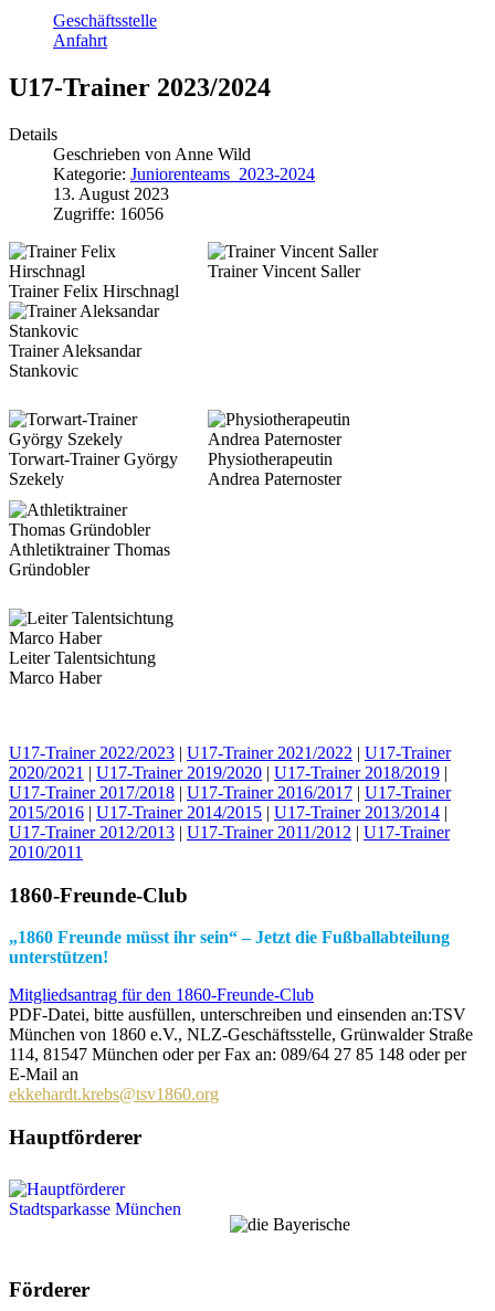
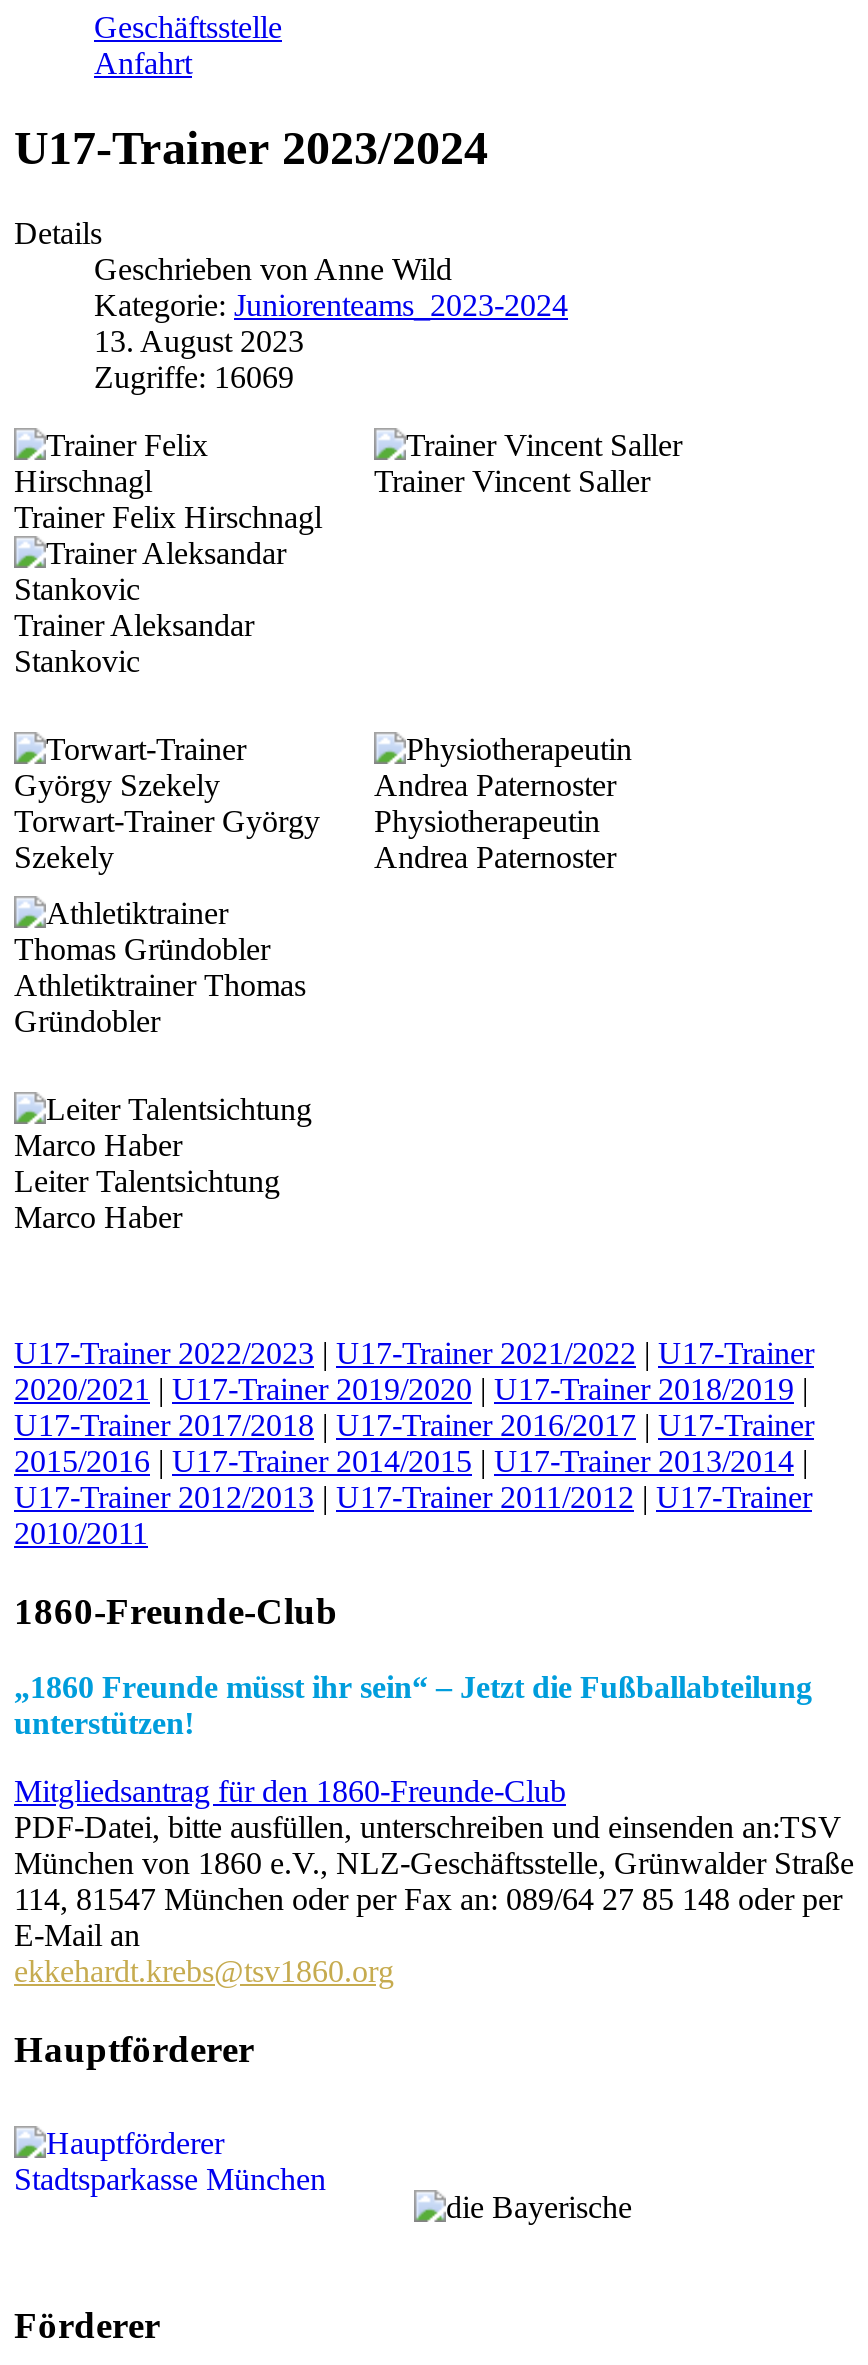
- Zugriffe: 16056
+ Zugriffe: 16069
